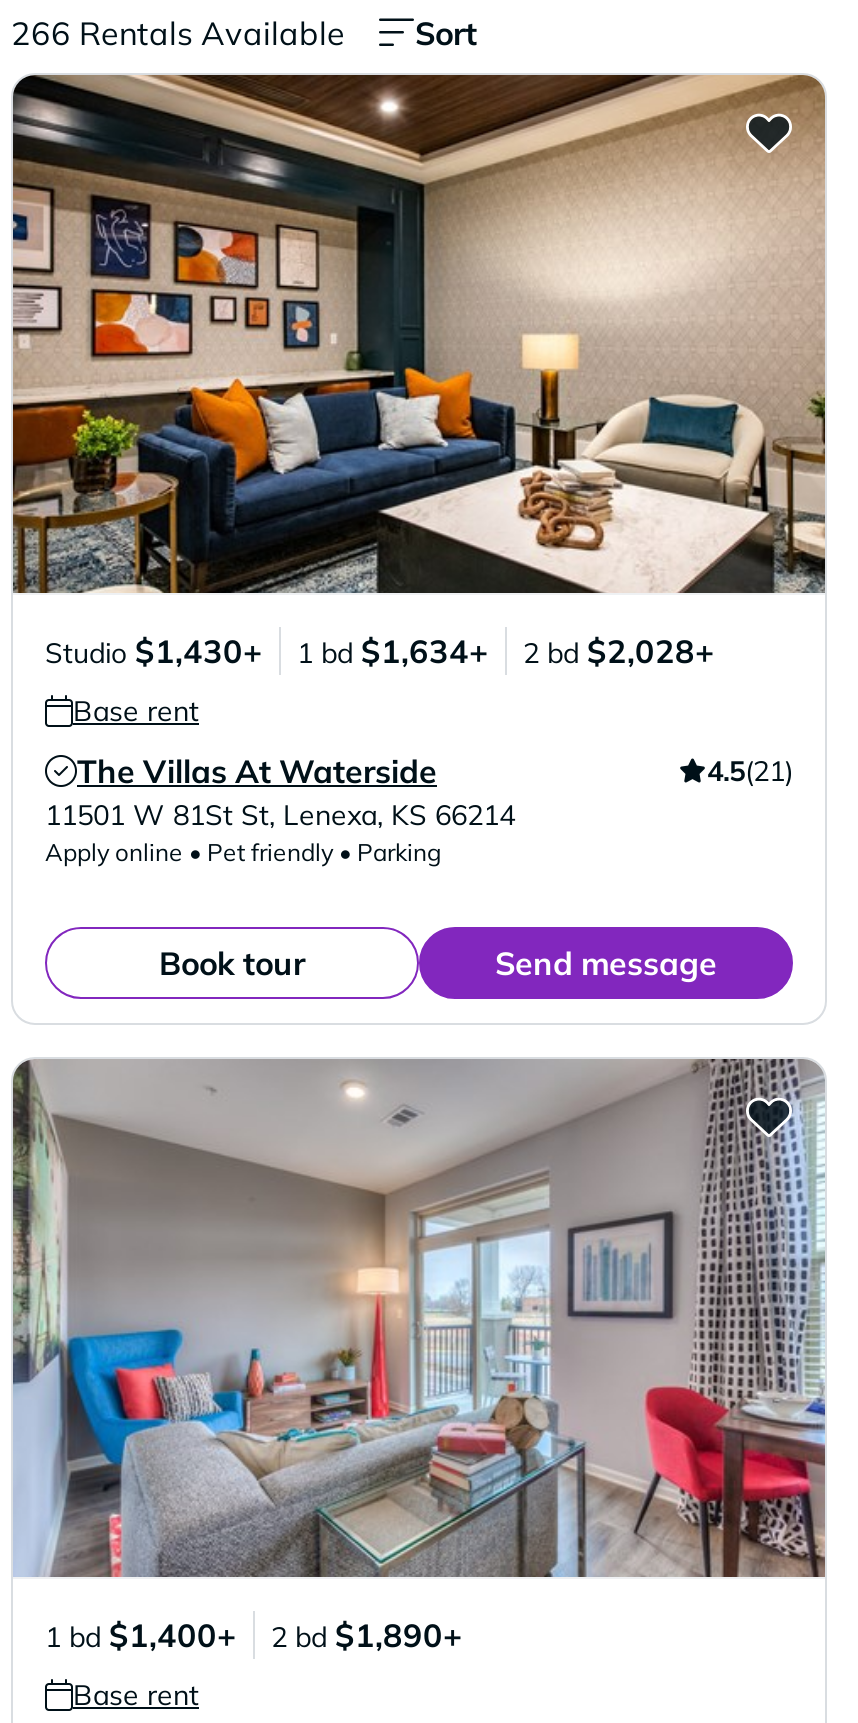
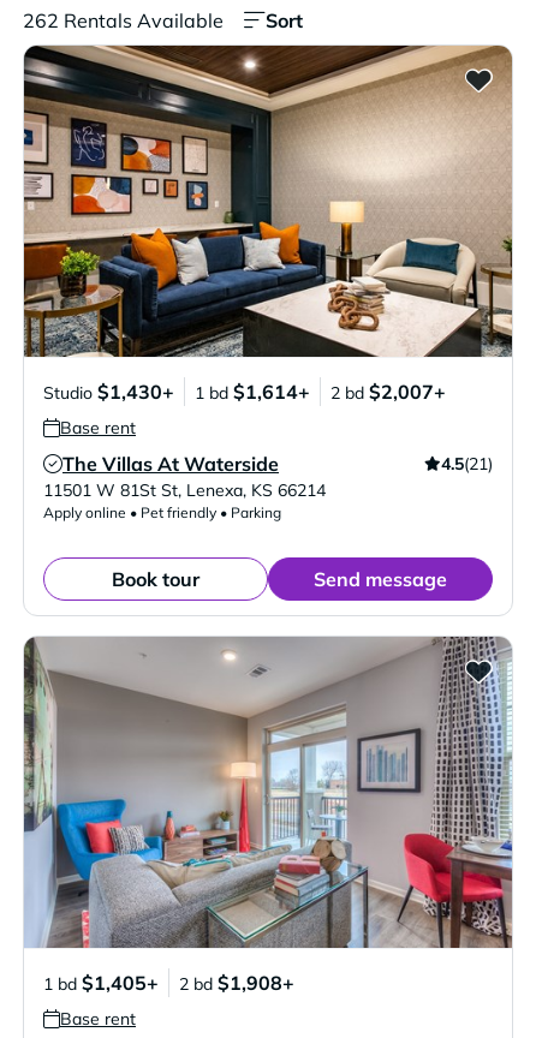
- 266 Rentals Available
+ 262 Rentals Available

- 1 bd $1,634+
+ 1 bd $1,614+

- 2 bd $2,028+
+ 2 bd $2,007+

- 1 bd $1,400+
+ 1 bd $1,405+

- 2 bd $1,890+
+ 2 bd $1,908+
